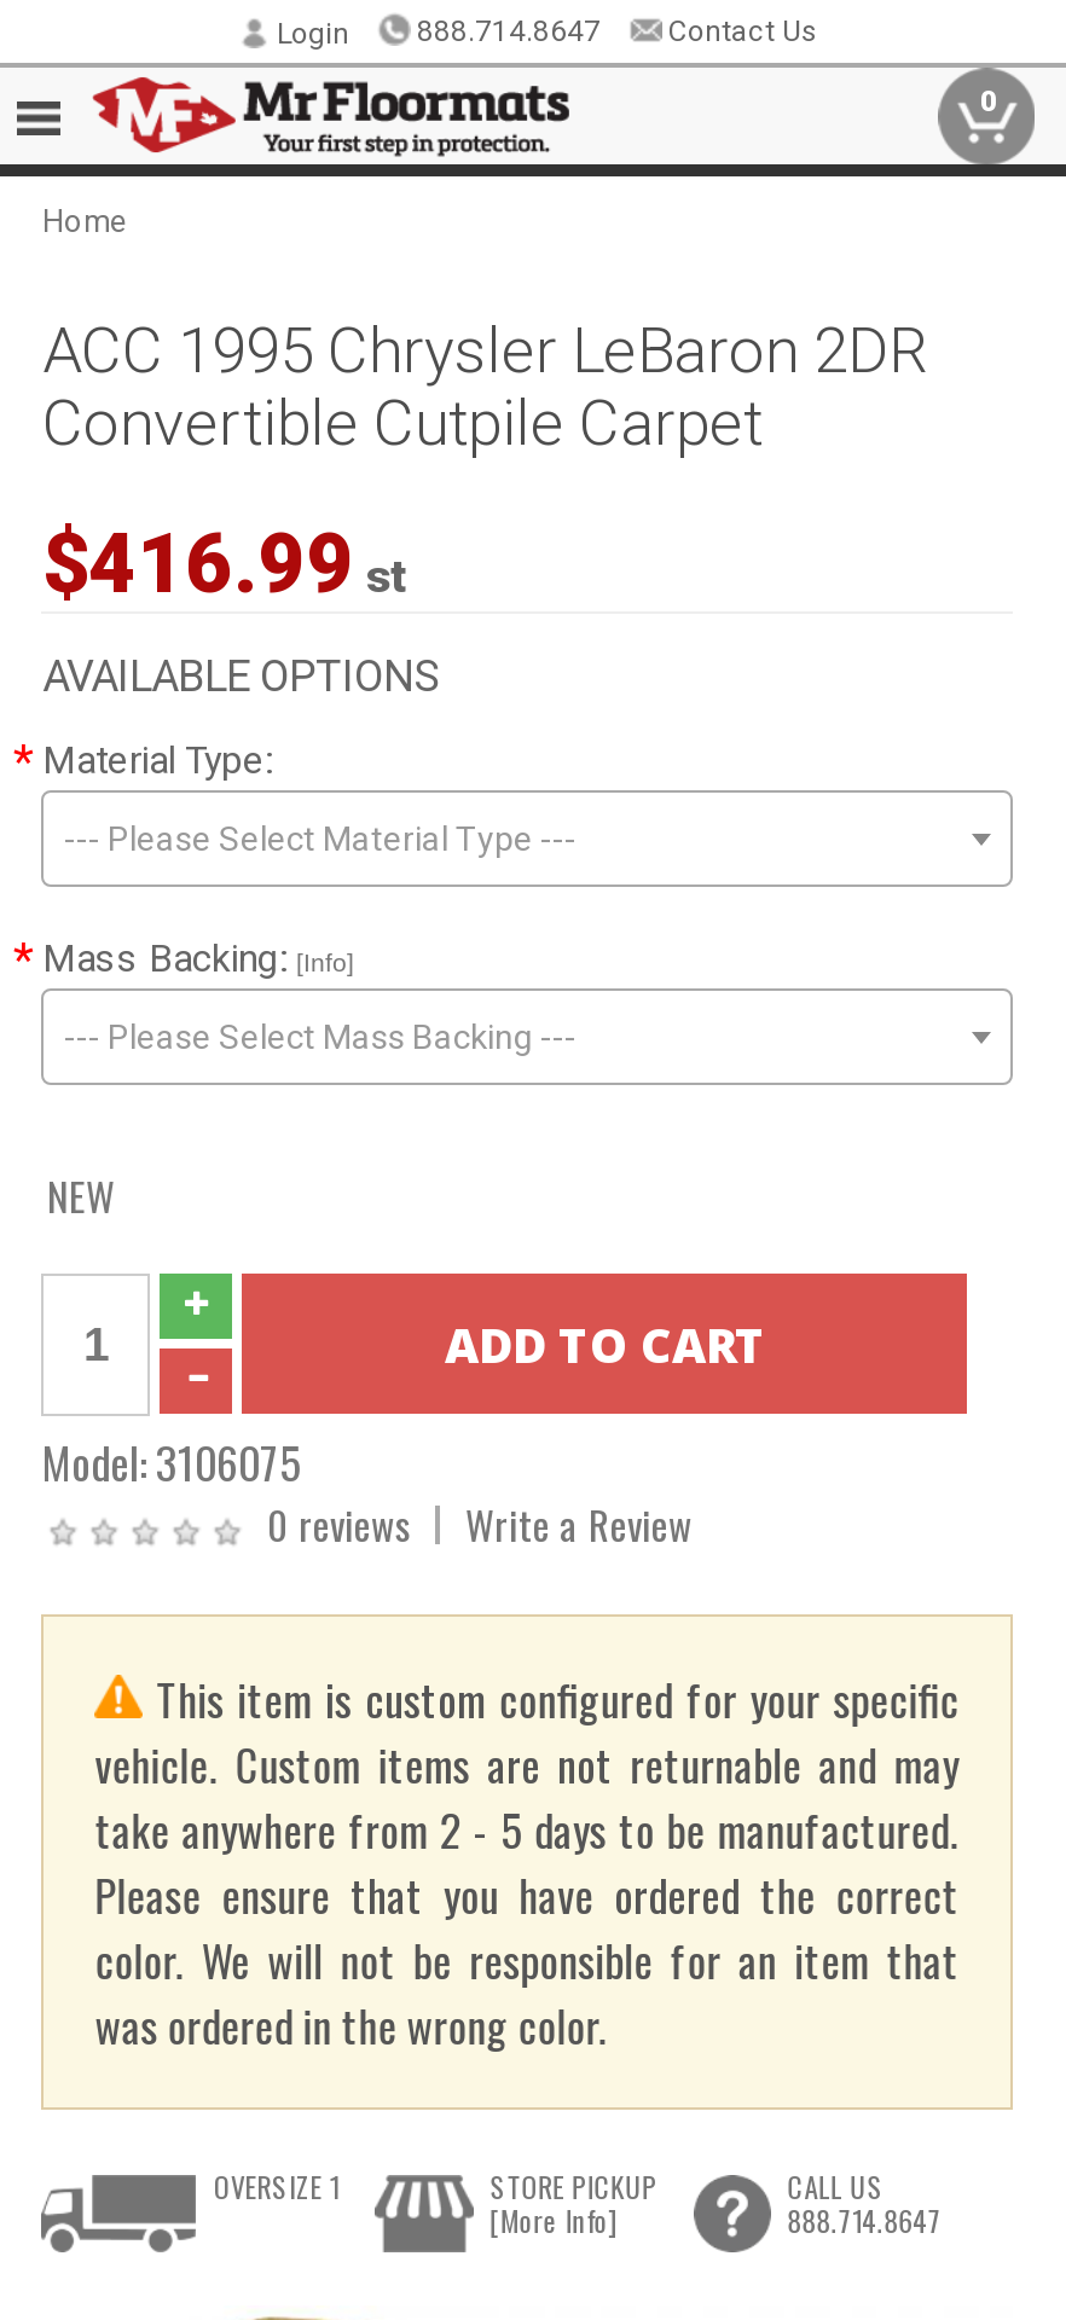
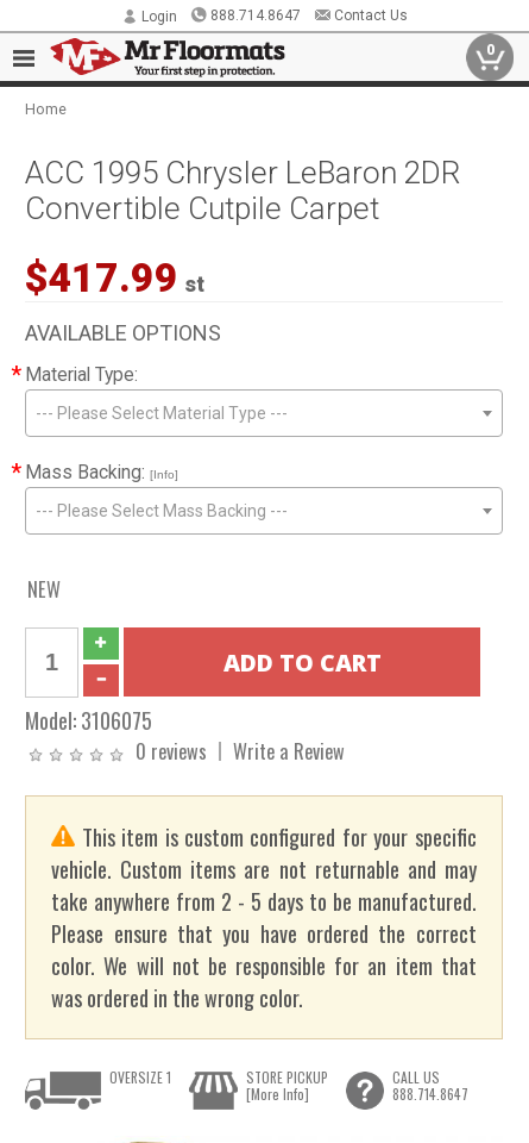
- $416.99 st
+ $417.99 st
